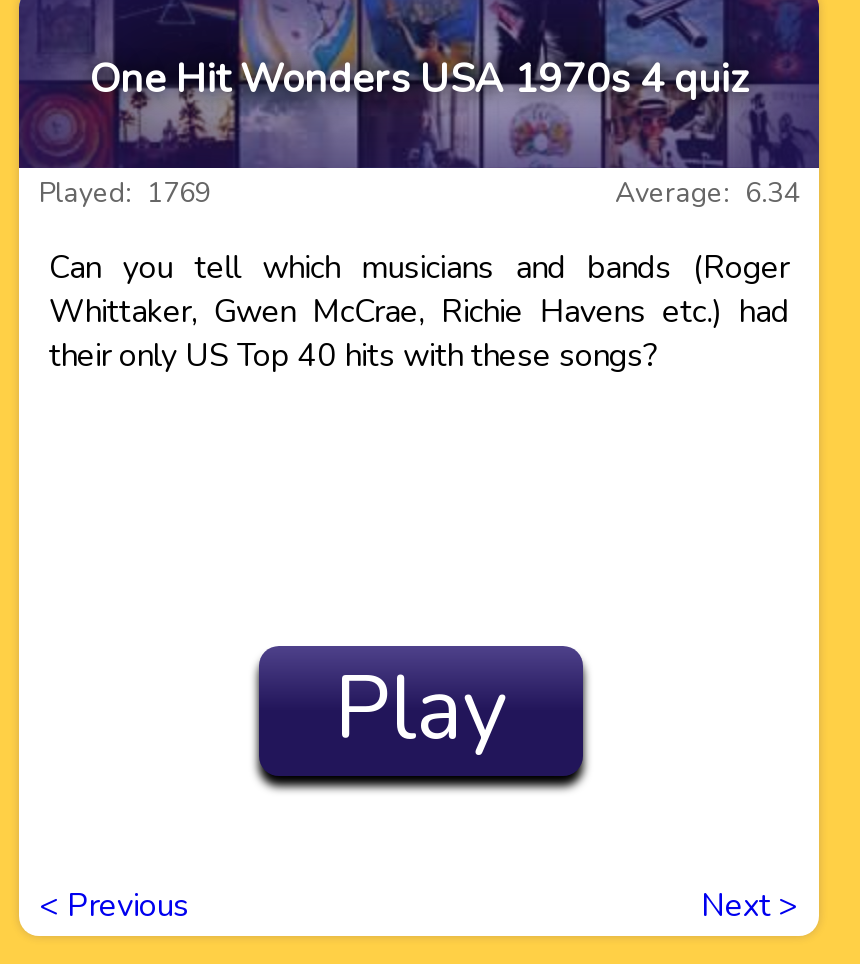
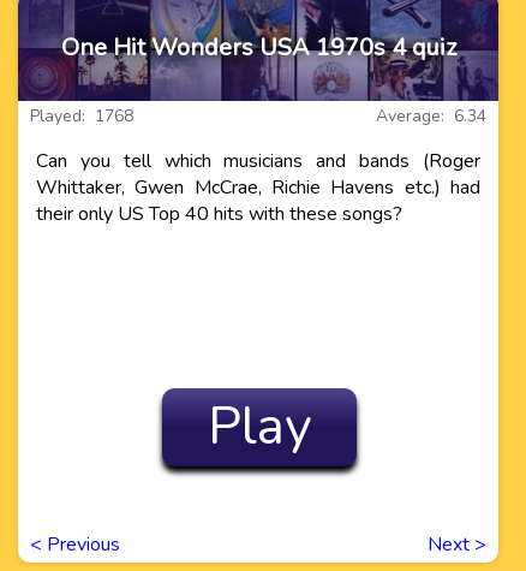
- Played: 1769
+ Played: 1768
